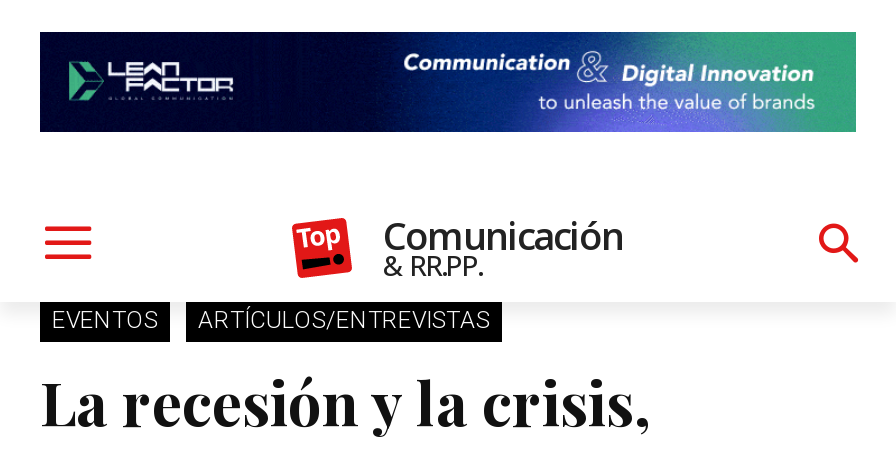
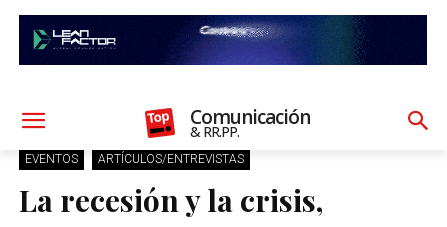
- [image]
+ [image]
